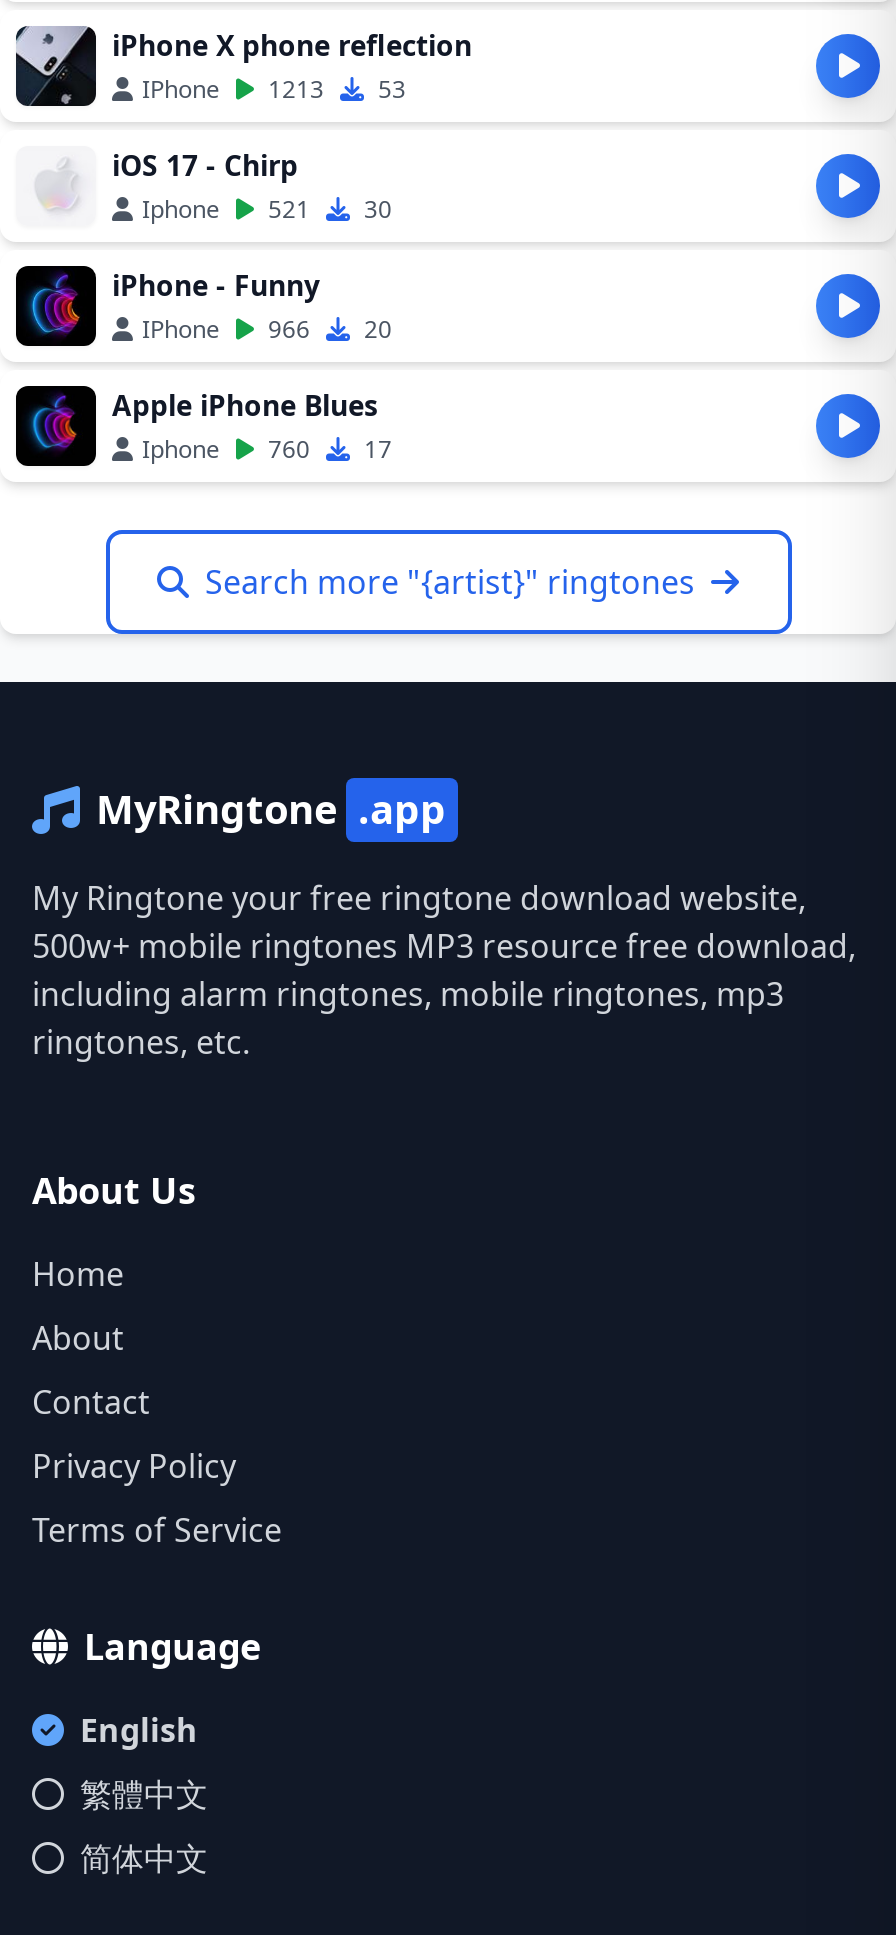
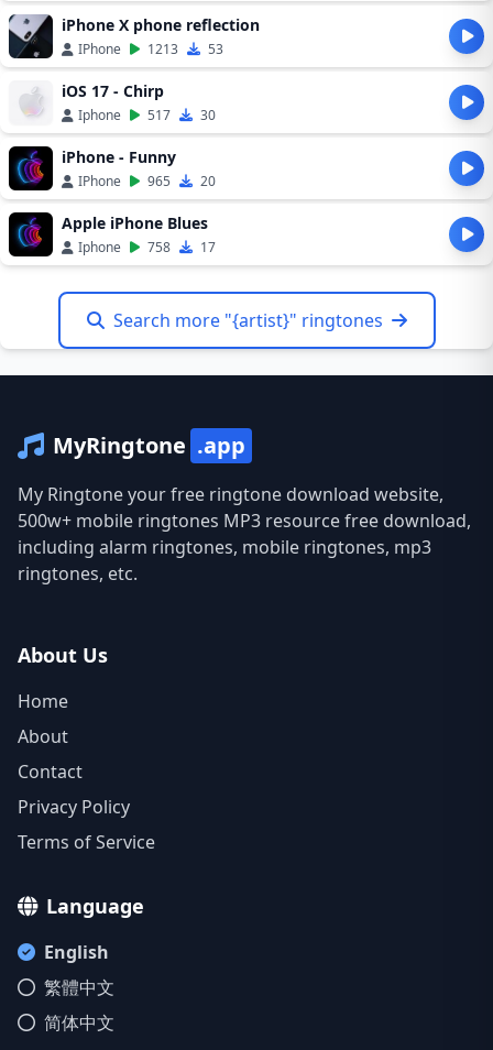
- Iphone 521 30
+ Iphone 517 30

- IPhone 966 20
+ IPhone 965 20

- Iphone 760 17
+ Iphone 758 17
